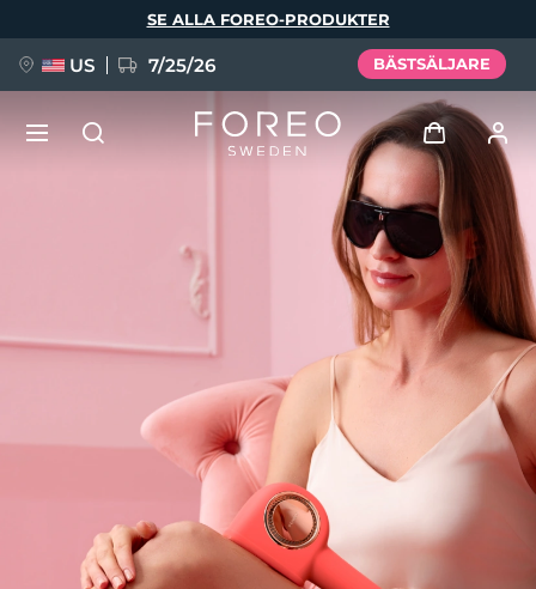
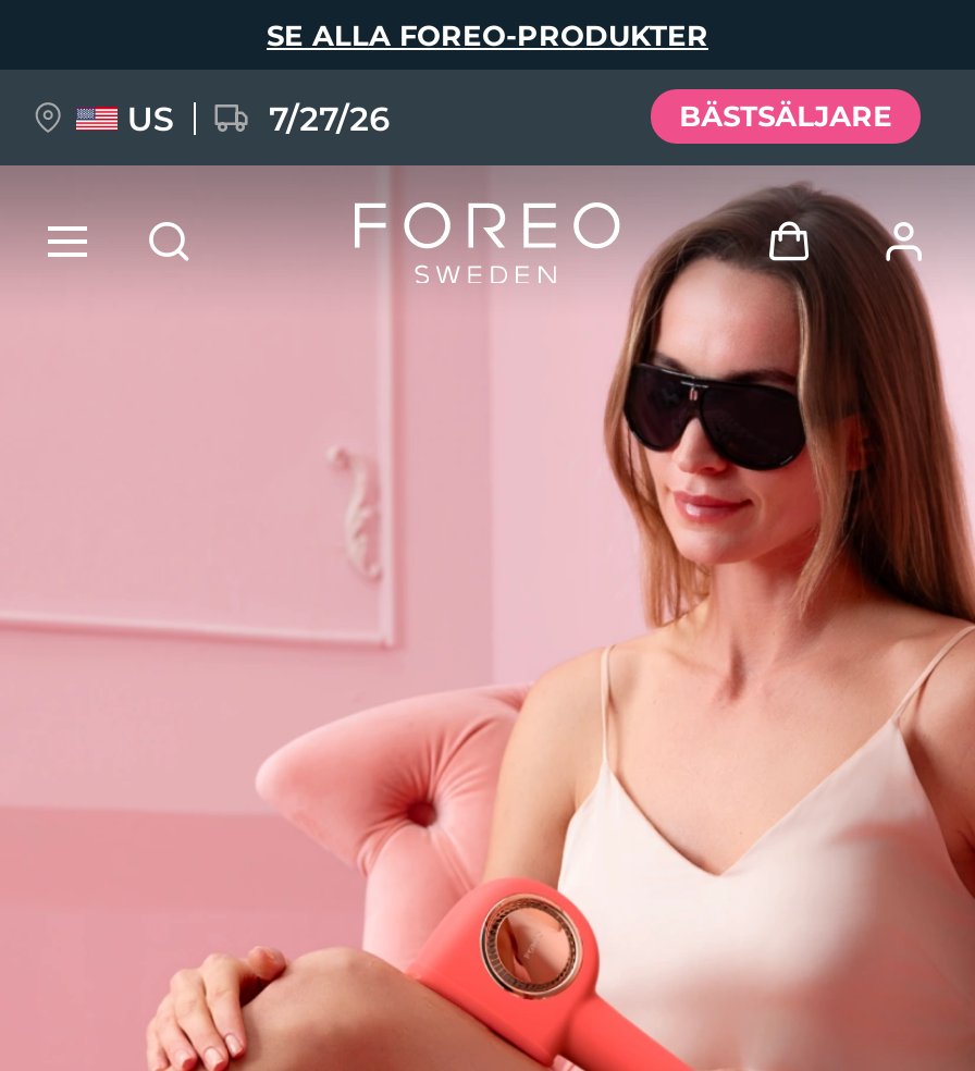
- 7/25/26
+ 7/27/26
